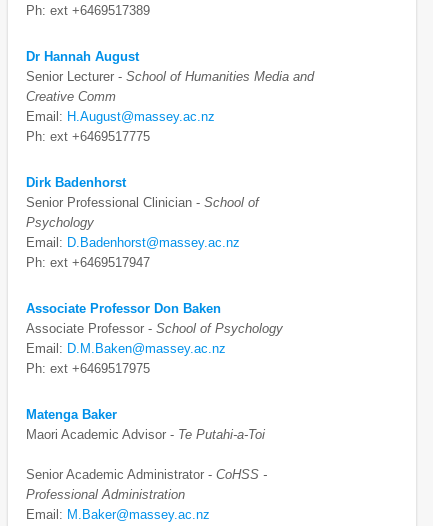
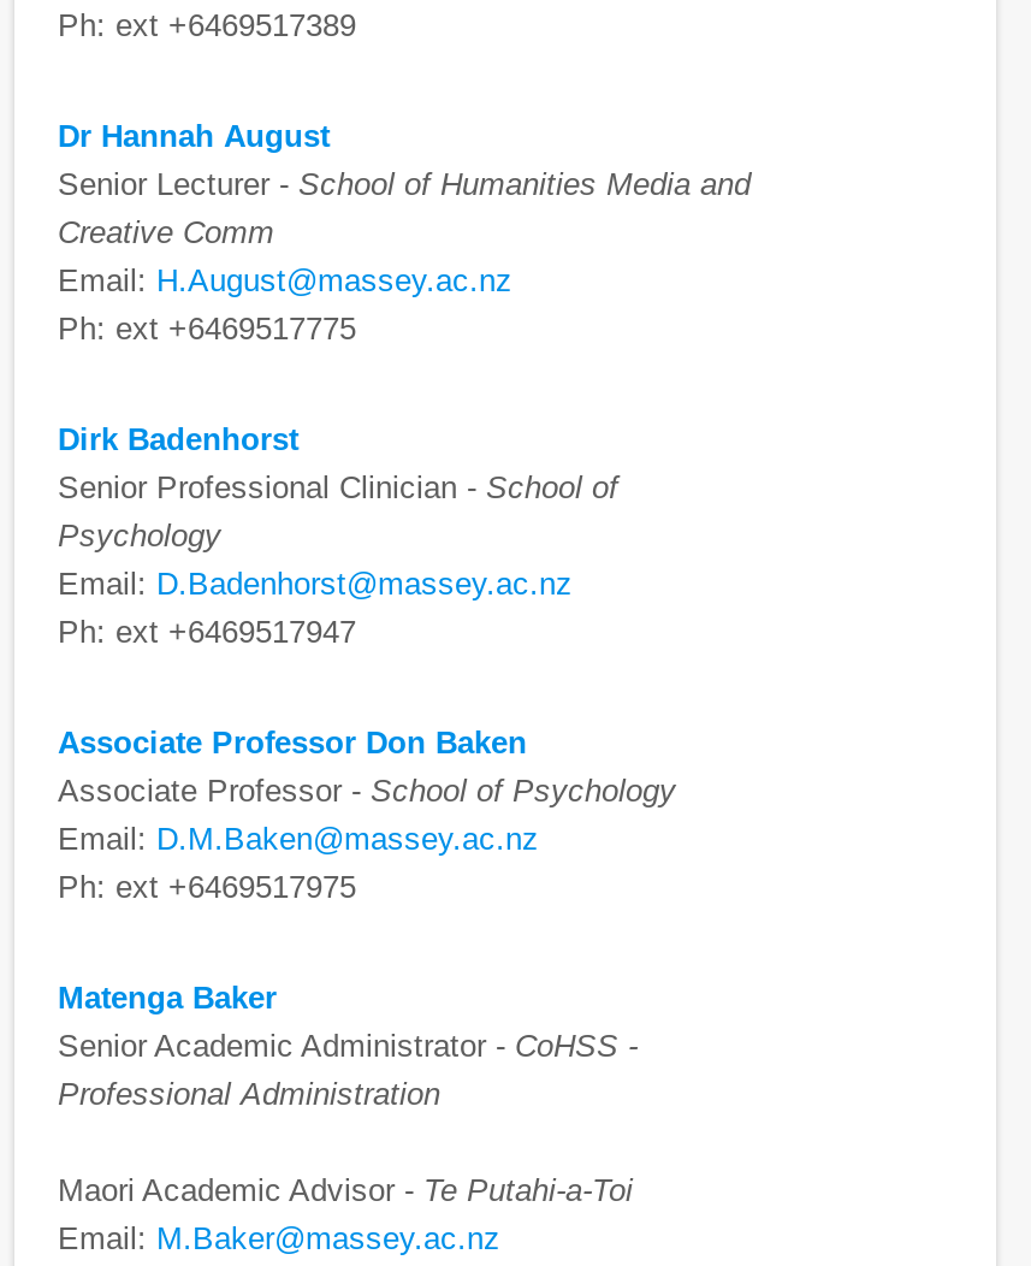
moved down: Maori Academic Advisor - Te Putahi-a-Toi

moved up: Senior Academic Administrator - CoHSS - | Professional Administration
